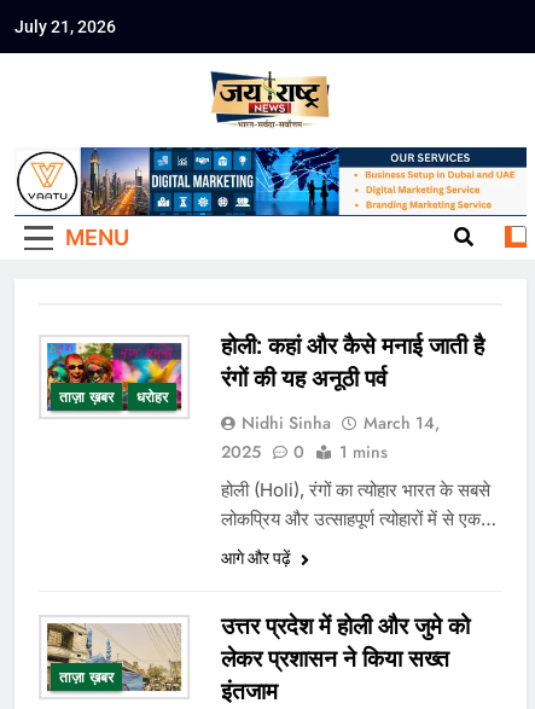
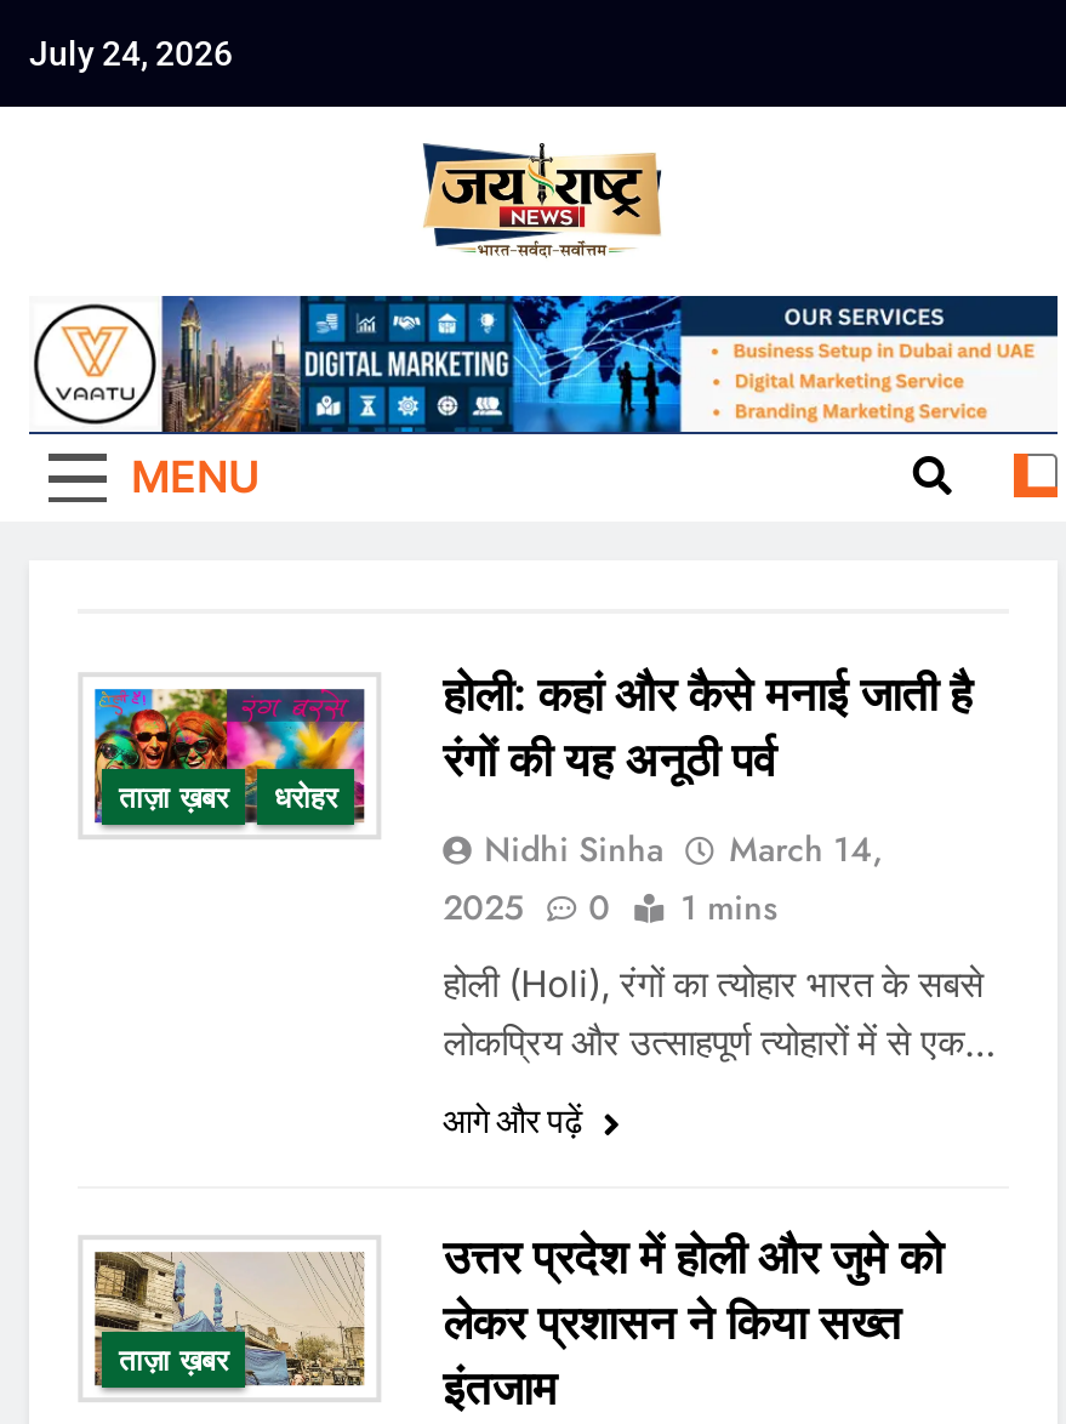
- July 21, 2026
+ July 24, 2026
